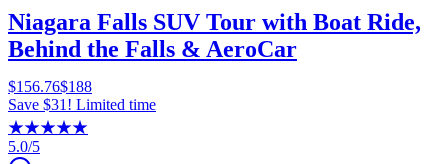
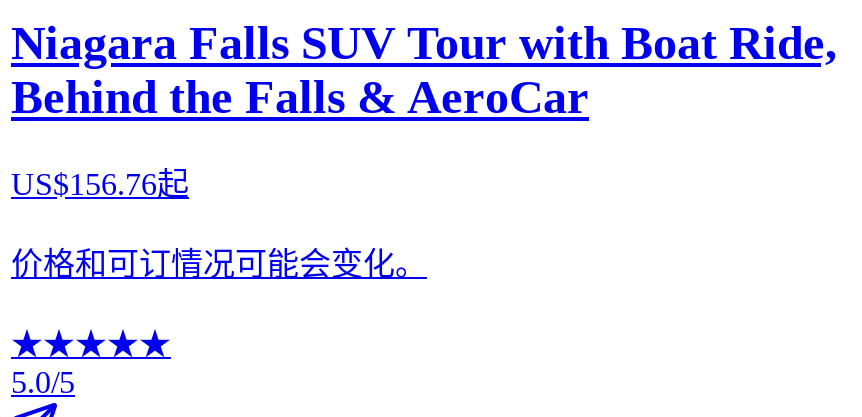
- $156.76$188
- Save $31! Limited time
+ US$156.76起
+ 价格和可订情况可能会变化。
